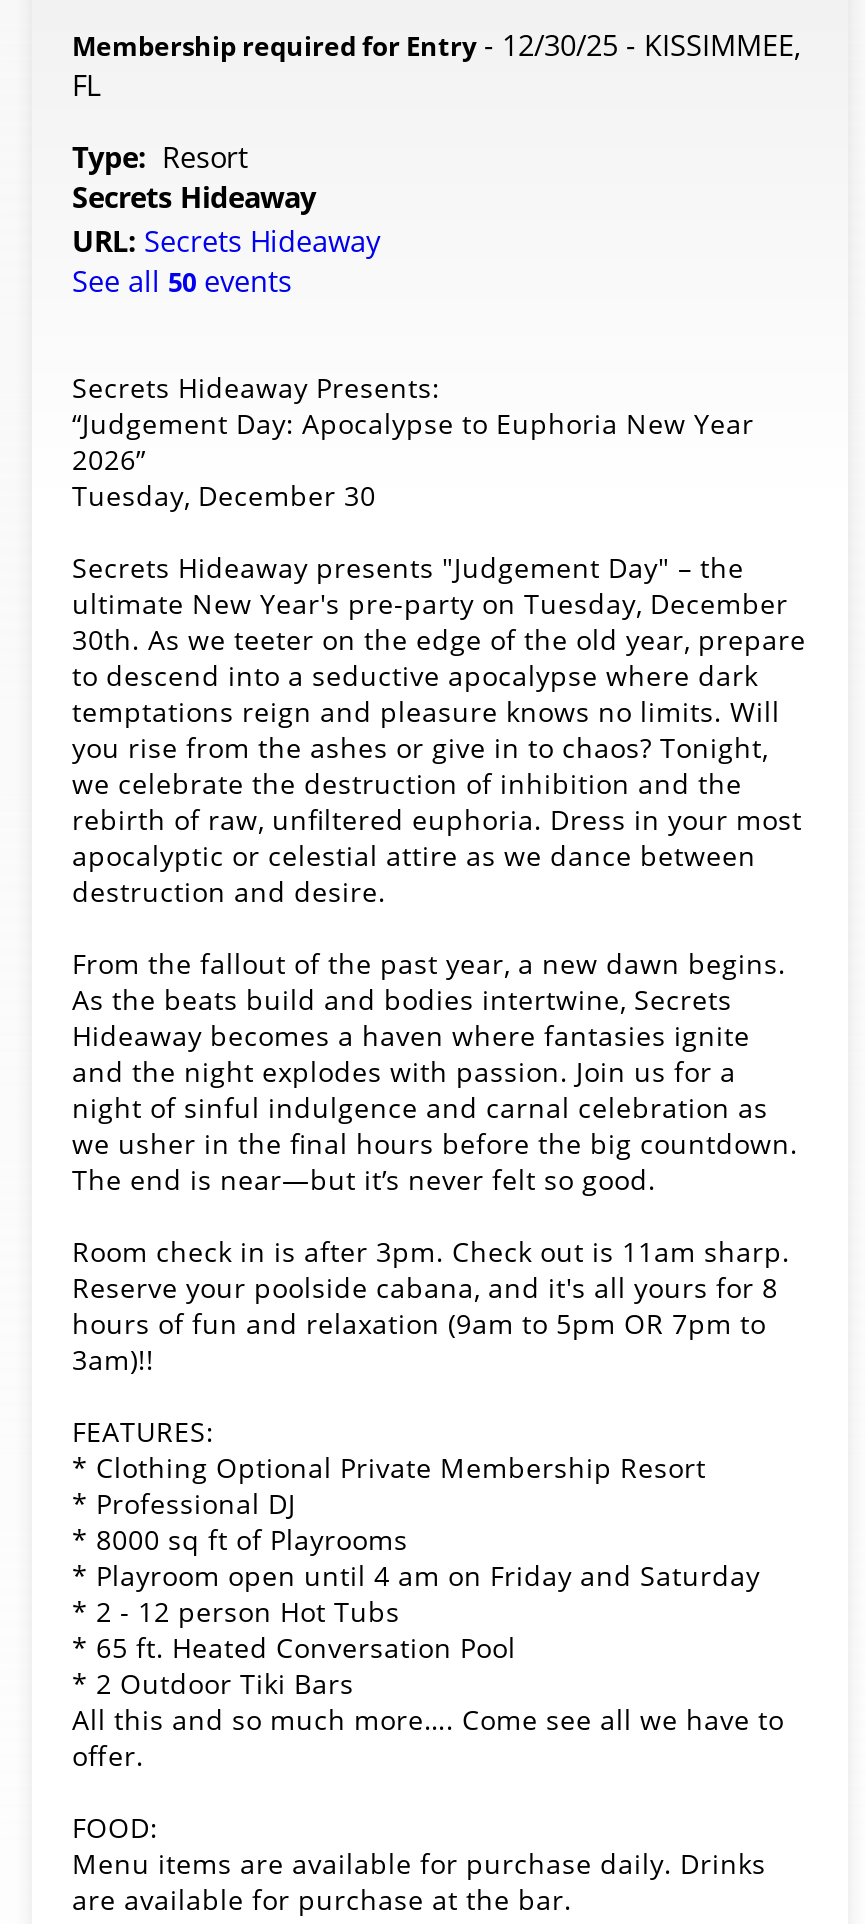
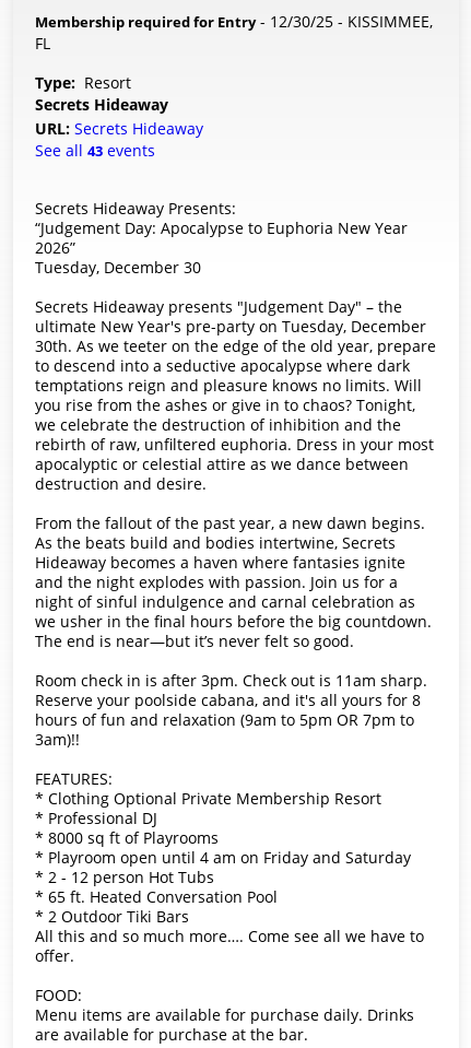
- See all 50 events
+ See all 43 events
